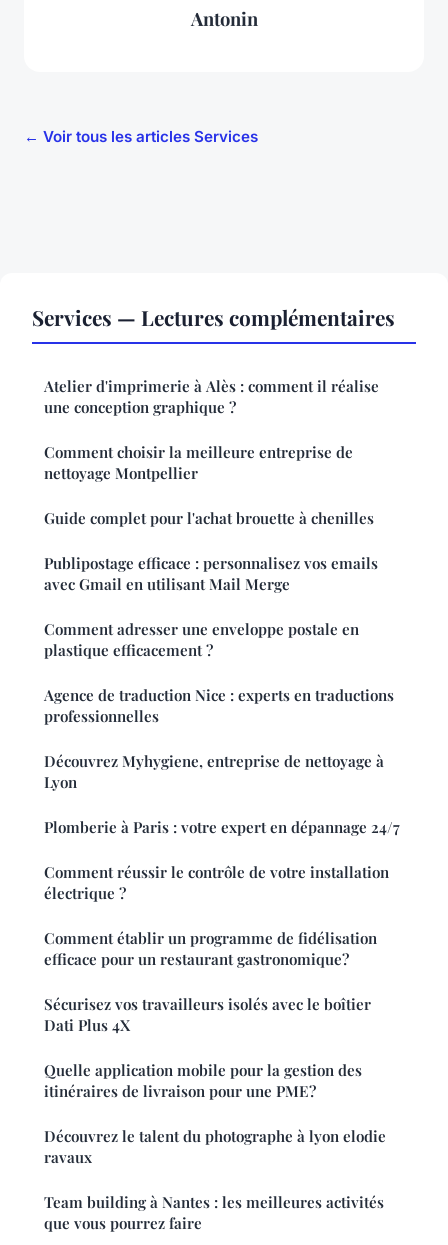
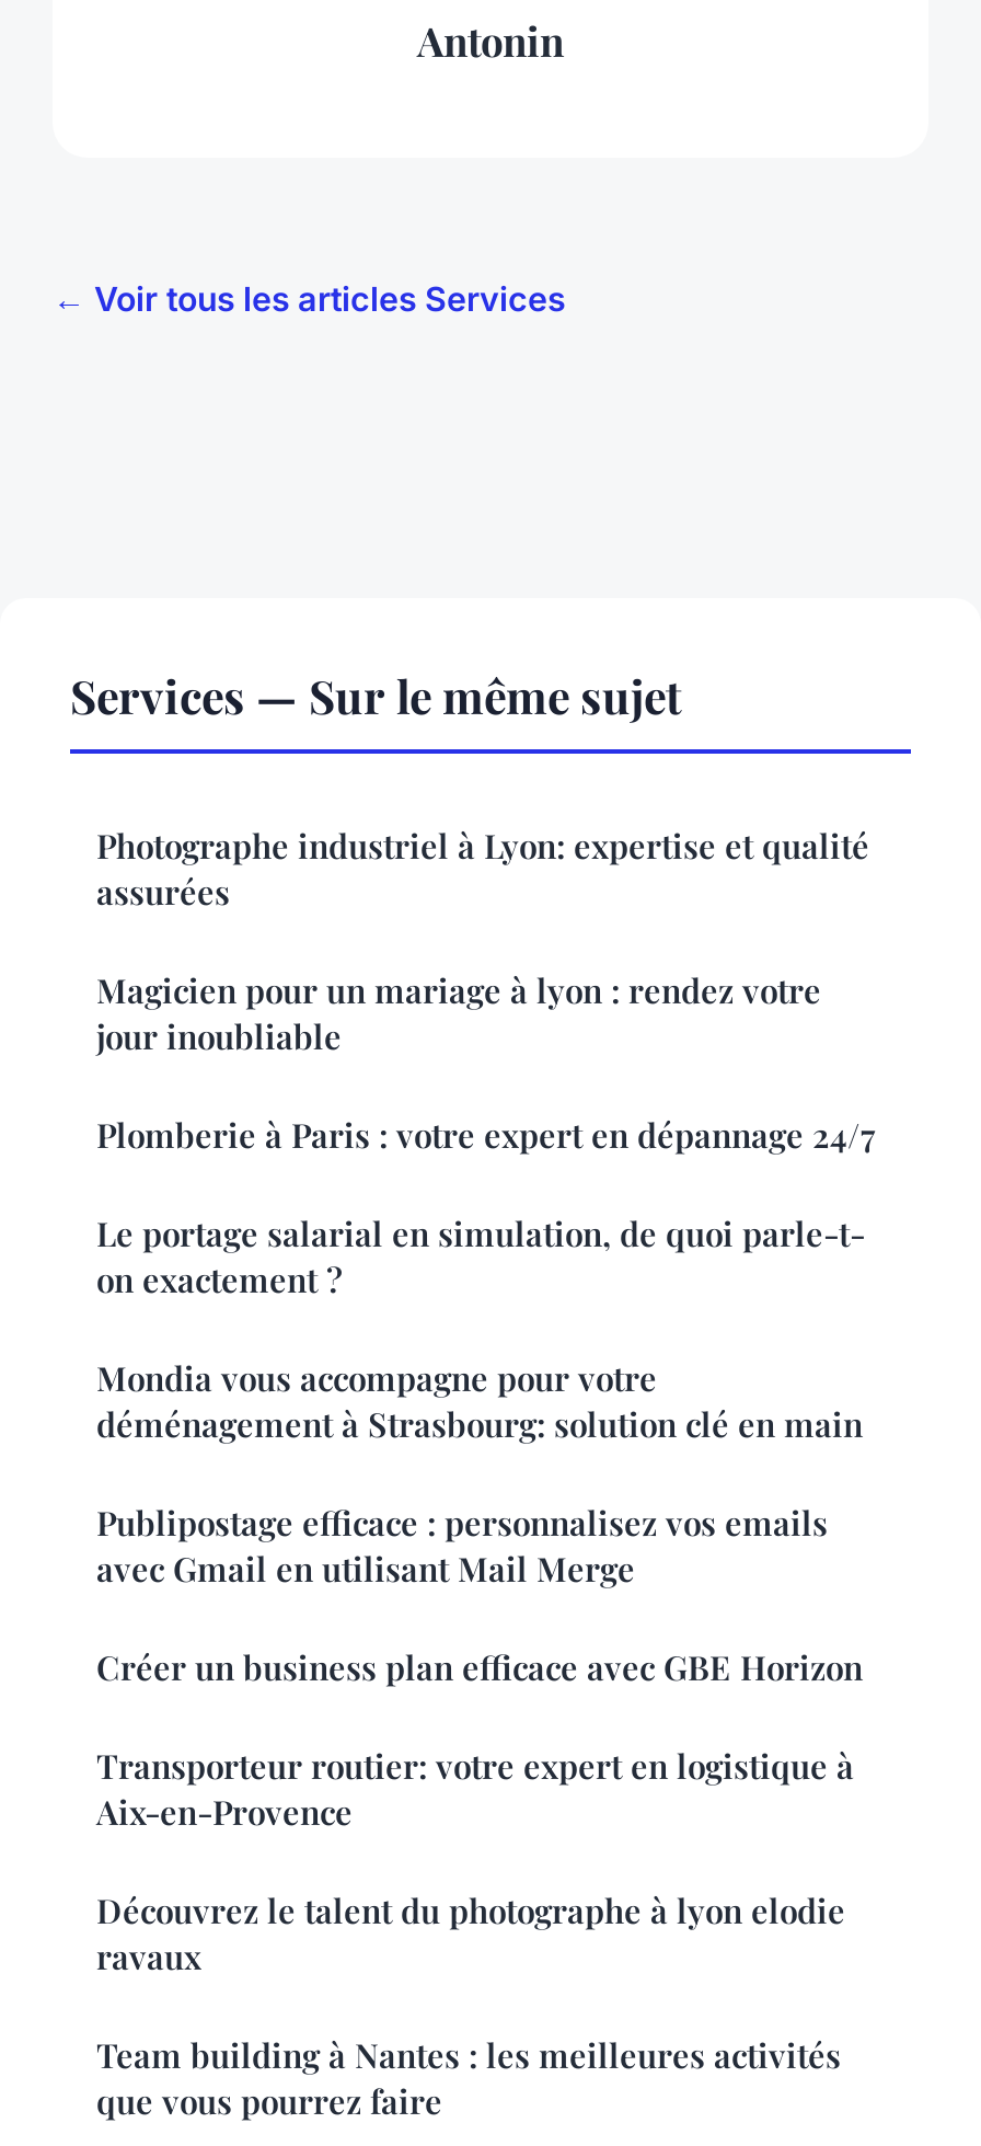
- Services — Lectures complémentaires
- Atelier d'imprimerie à Alès : comment il réalise
- une conception graphique ?
- Comment choisir la meilleure entreprise de
- nettoyage Montpellier
- Guide complet pour l'achat brouette à chenilles
+ Services — Sur le même sujet
+ Photographe industriel à Lyon: expertise et qualité
+ assurées
+ Magicien pour un mariage à lyon : rendez votre
+ jour inoubliable
+ Le portage salarial en simulation, de quoi parle-t-
+ on exactement ?
+ Mondia vous accompagne pour votre
+ déménagement à Strasbourg: solution clé en main

moved down: Publipostage efficace : personnalisez vos emails | avec Gmail en utilisant Mail Merge

- Comment adresser une enveloppe postale en
- plastique efficacement ?
- Agence de traduction Nice : experts en traductions
- professionnelles
- Découvrez Myhygiene, entreprise de nettoyage à
- Lyon
- Comment réussir le contrôle de votre installation
- électrique ?
- Comment établir un programme de fidélisation
- efficace pour un restaurant gastronomique?
- Sécurisez vos travailleurs isolés avec le boîtier
- Dati Plus 4X
- Quelle application mobile pour la gestion des
- itinéraires de livraison pour une PME?
+ Créer un business plan efficace avec GBE Horizon
+ Transporteur routier: votre expert en logistique à
+ Aix-en-Provence

moved up: Plomberie à Paris : votre expert en dépannage 24/7
